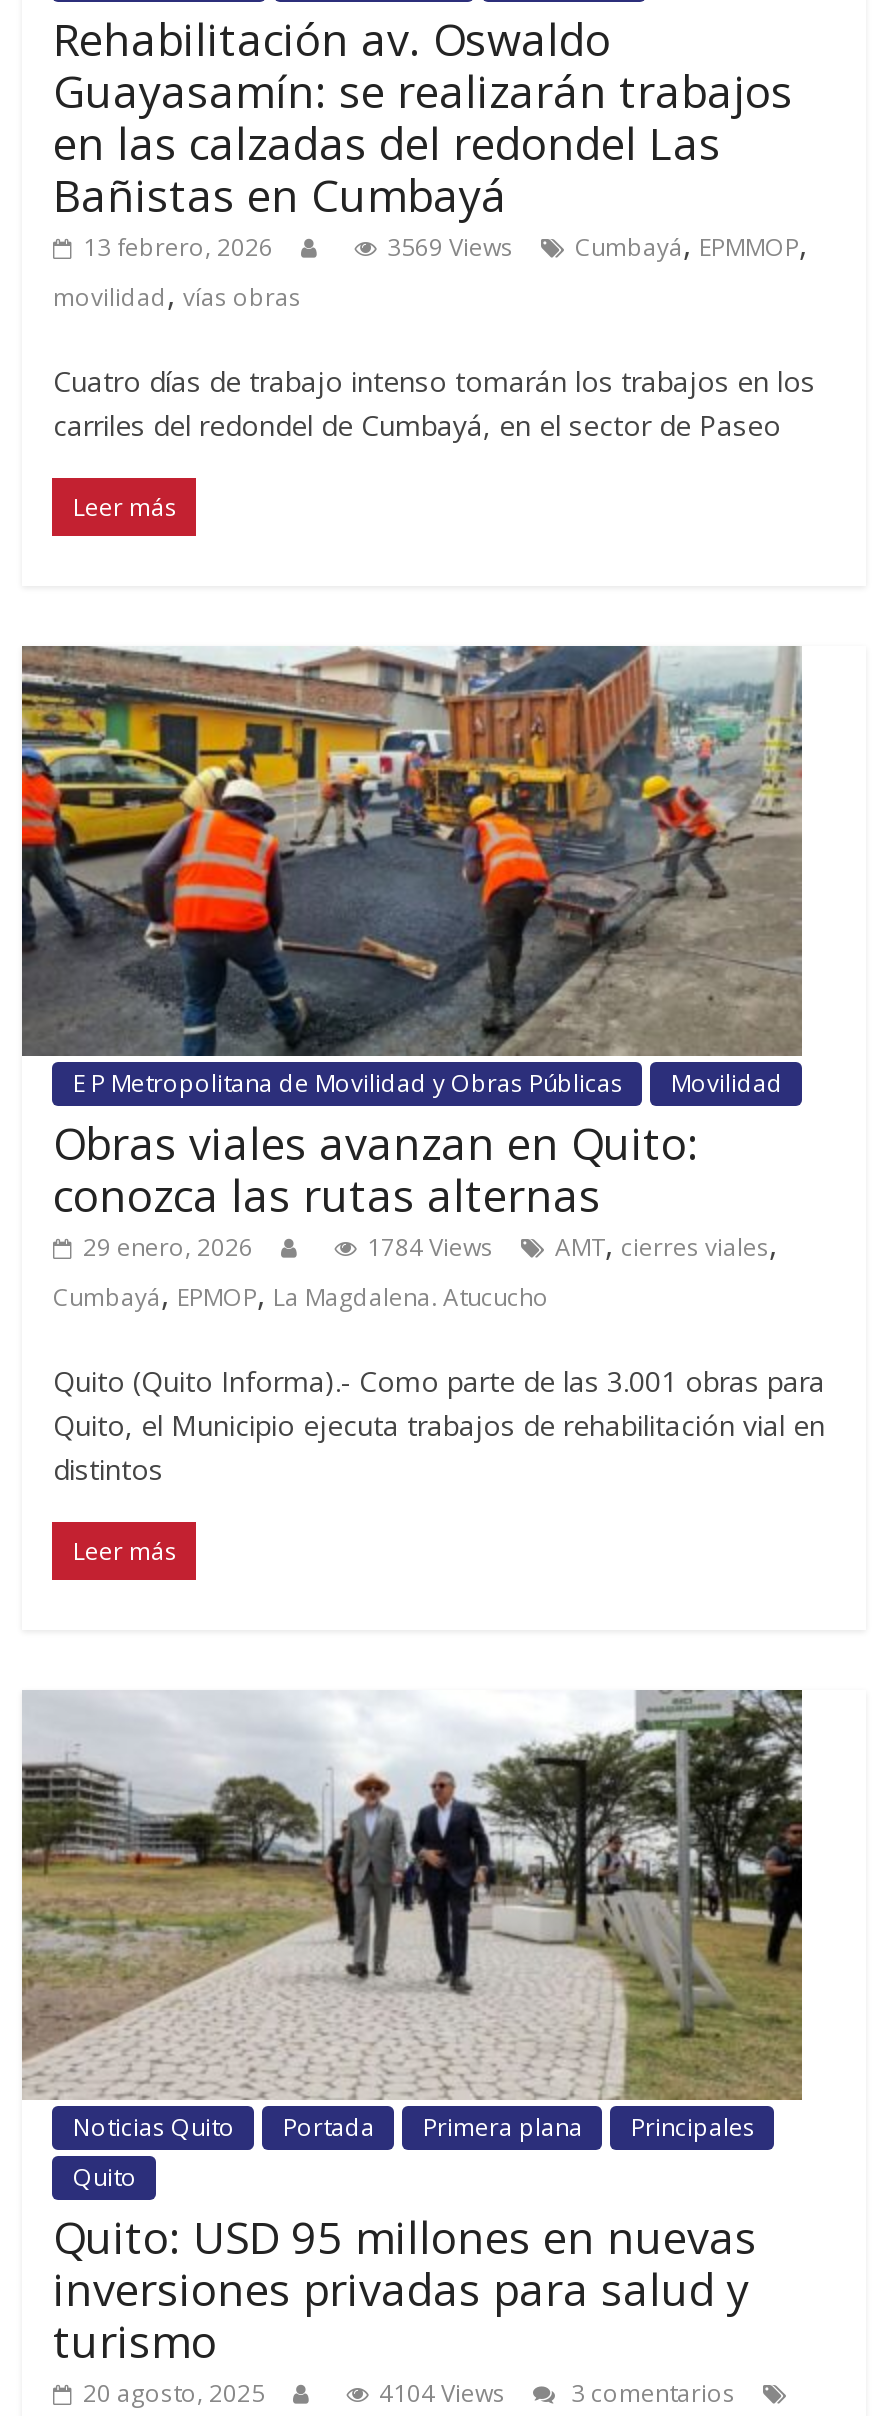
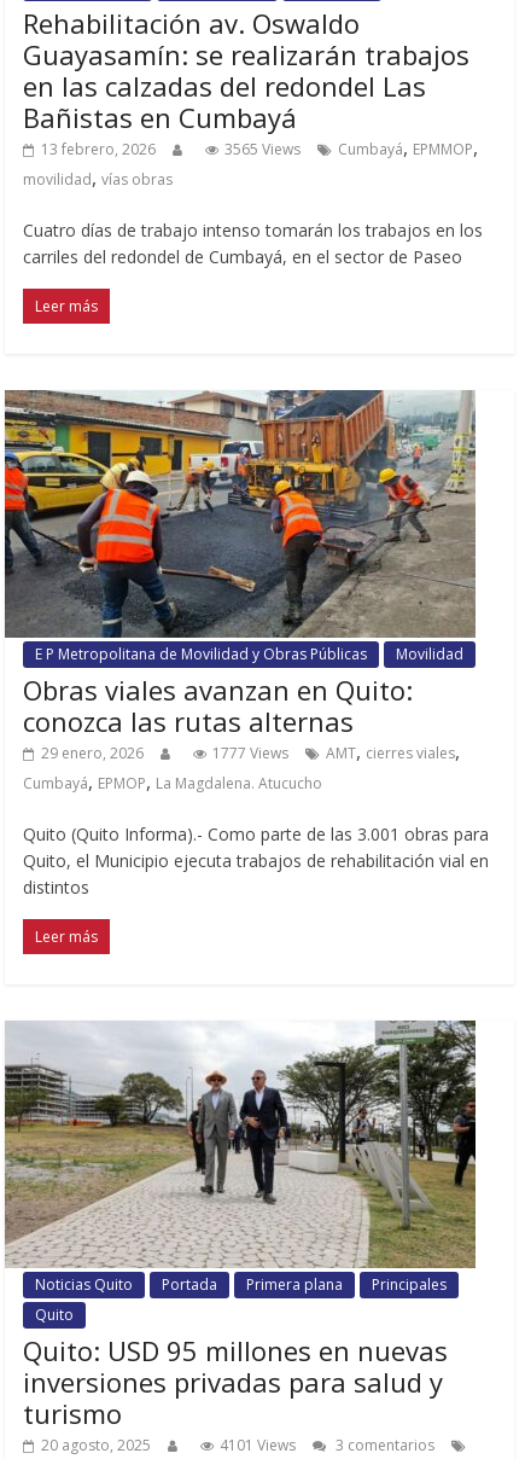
- 3569 Views Cumbayá, EPMMOP,
+ 3565 Views Cumbayá, EPMMOP,

- 1784 Views AMT, cierres viales,
+ 1777 Views AMT, cierres viales,

- 4104 Views 3 comentarios
+ 4101 Views 3 comentarios
